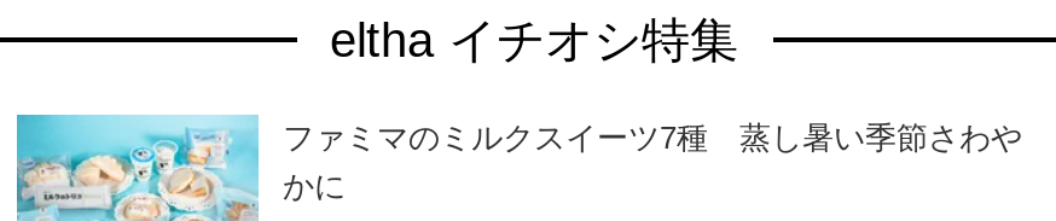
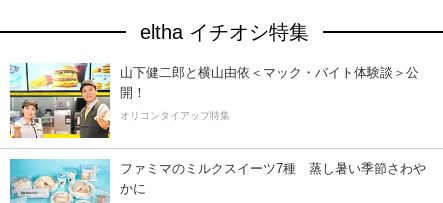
+ [image]
+ 山下健二郎と横山由依＜マック・バイト体験談＞公
+ 開！
+ オリコンタイアップ特集
